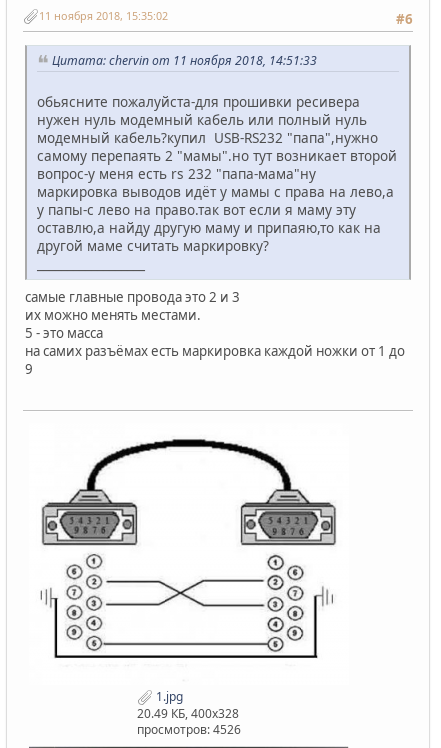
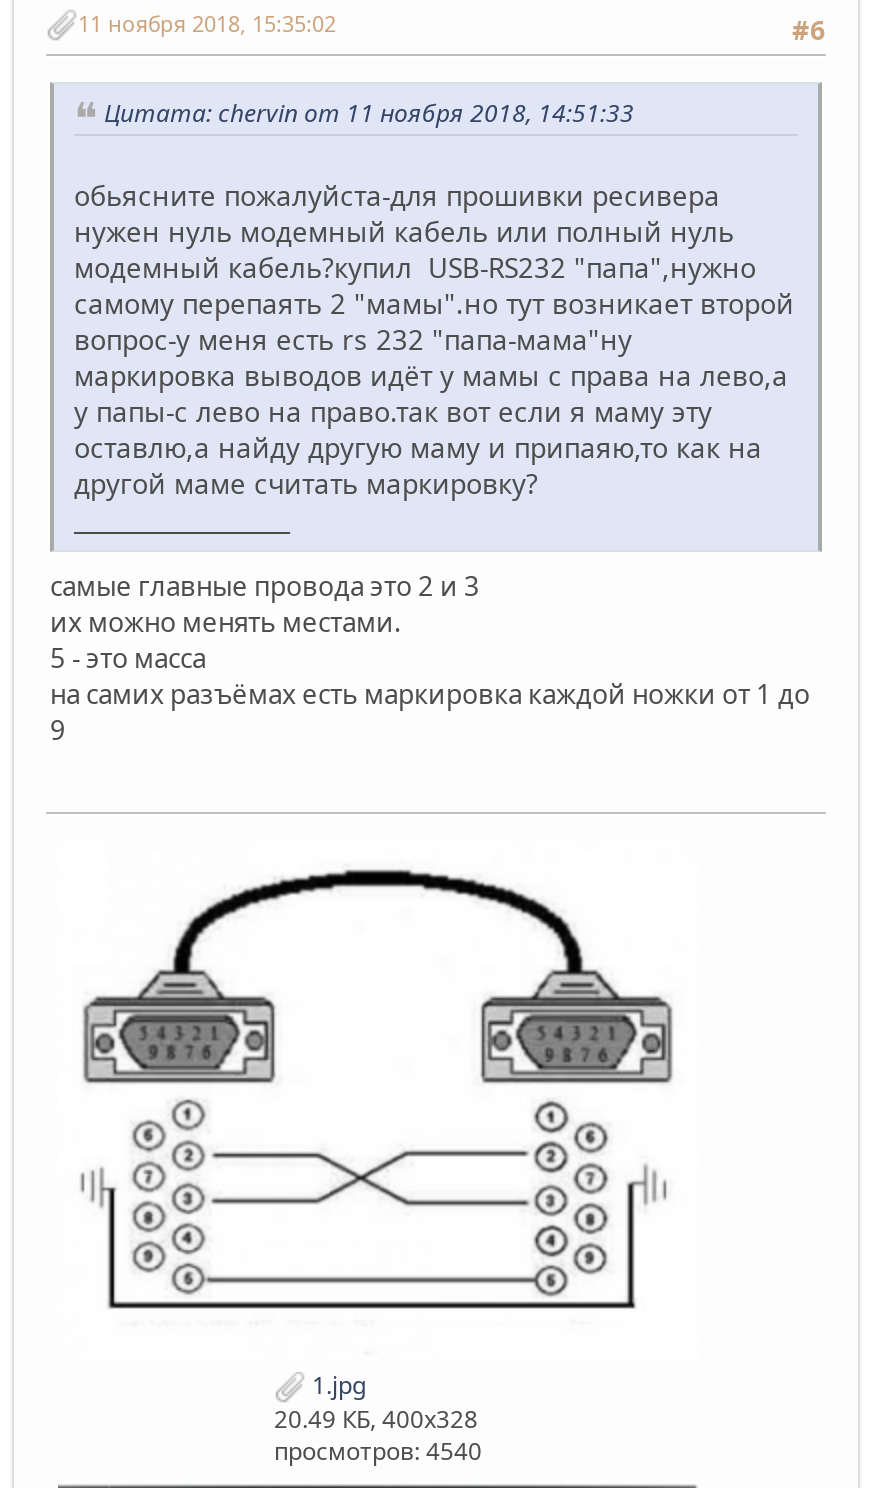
- просмотров: 4526
+ просмотров: 4540
